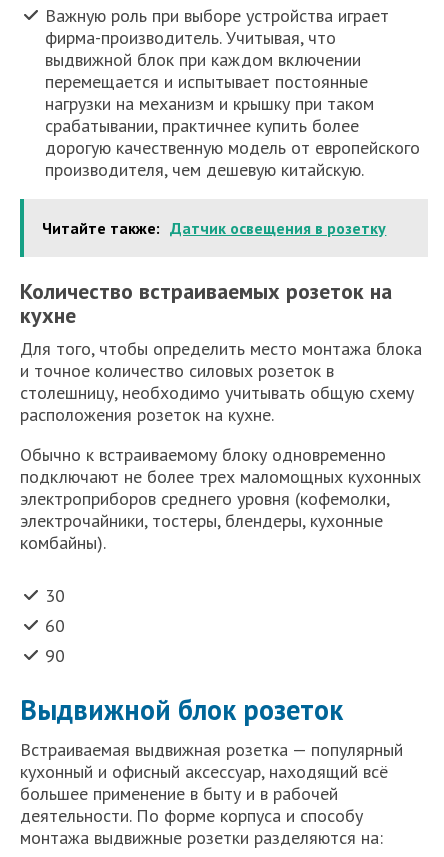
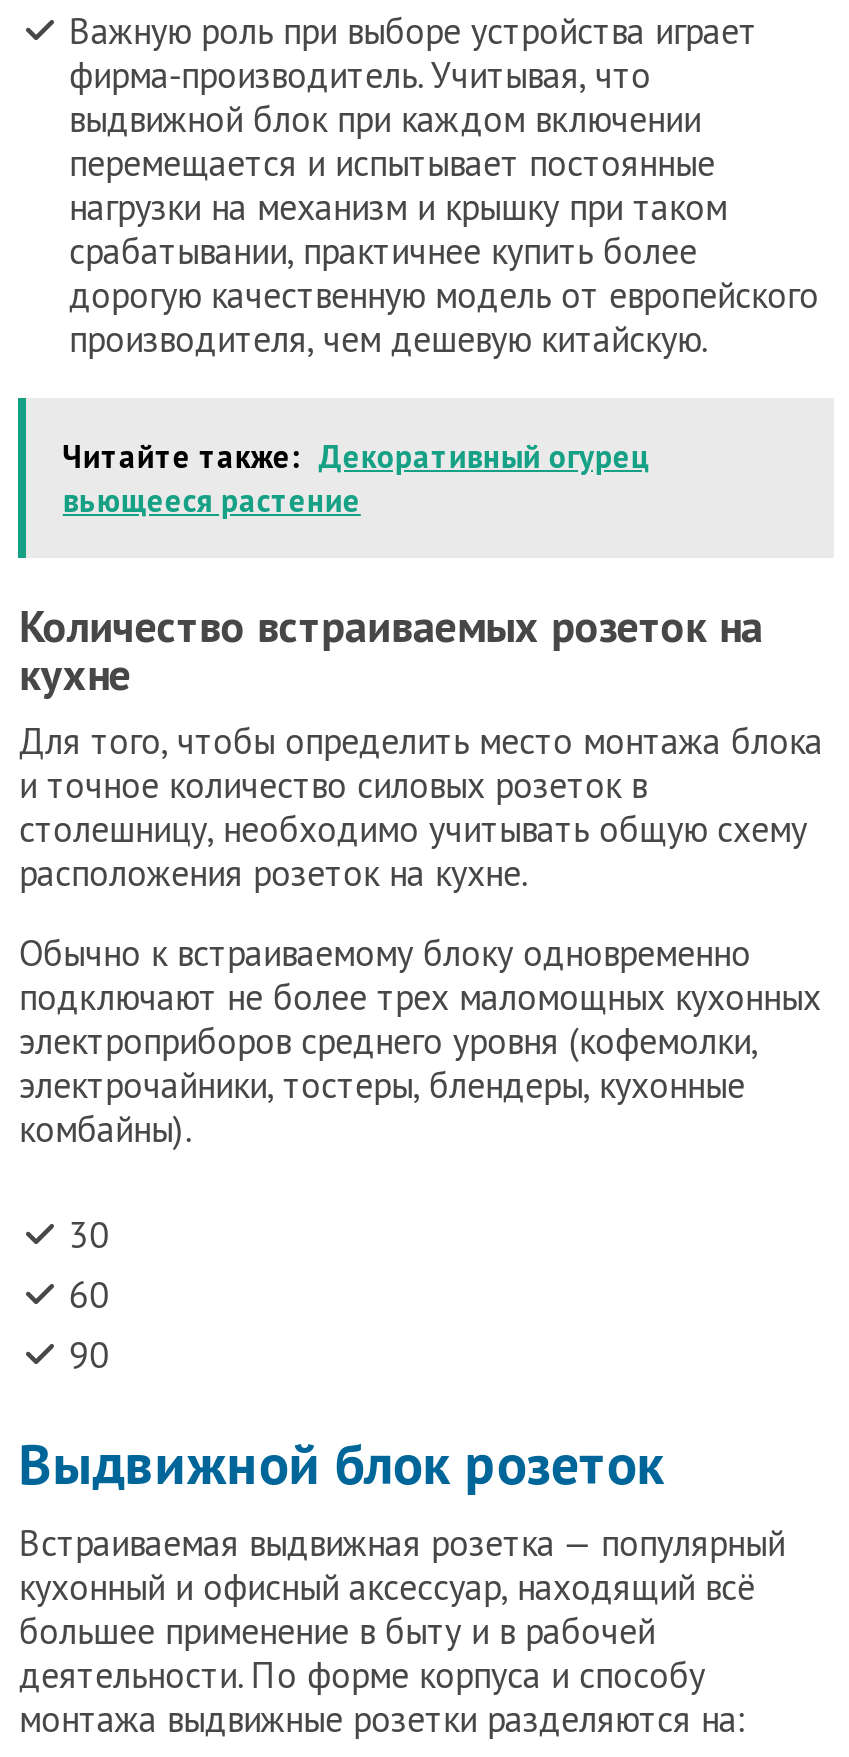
- Читайте также: Датчик освещения в розетку
+ Читайте также: Декоративный огурец
+ вьющееся растение
